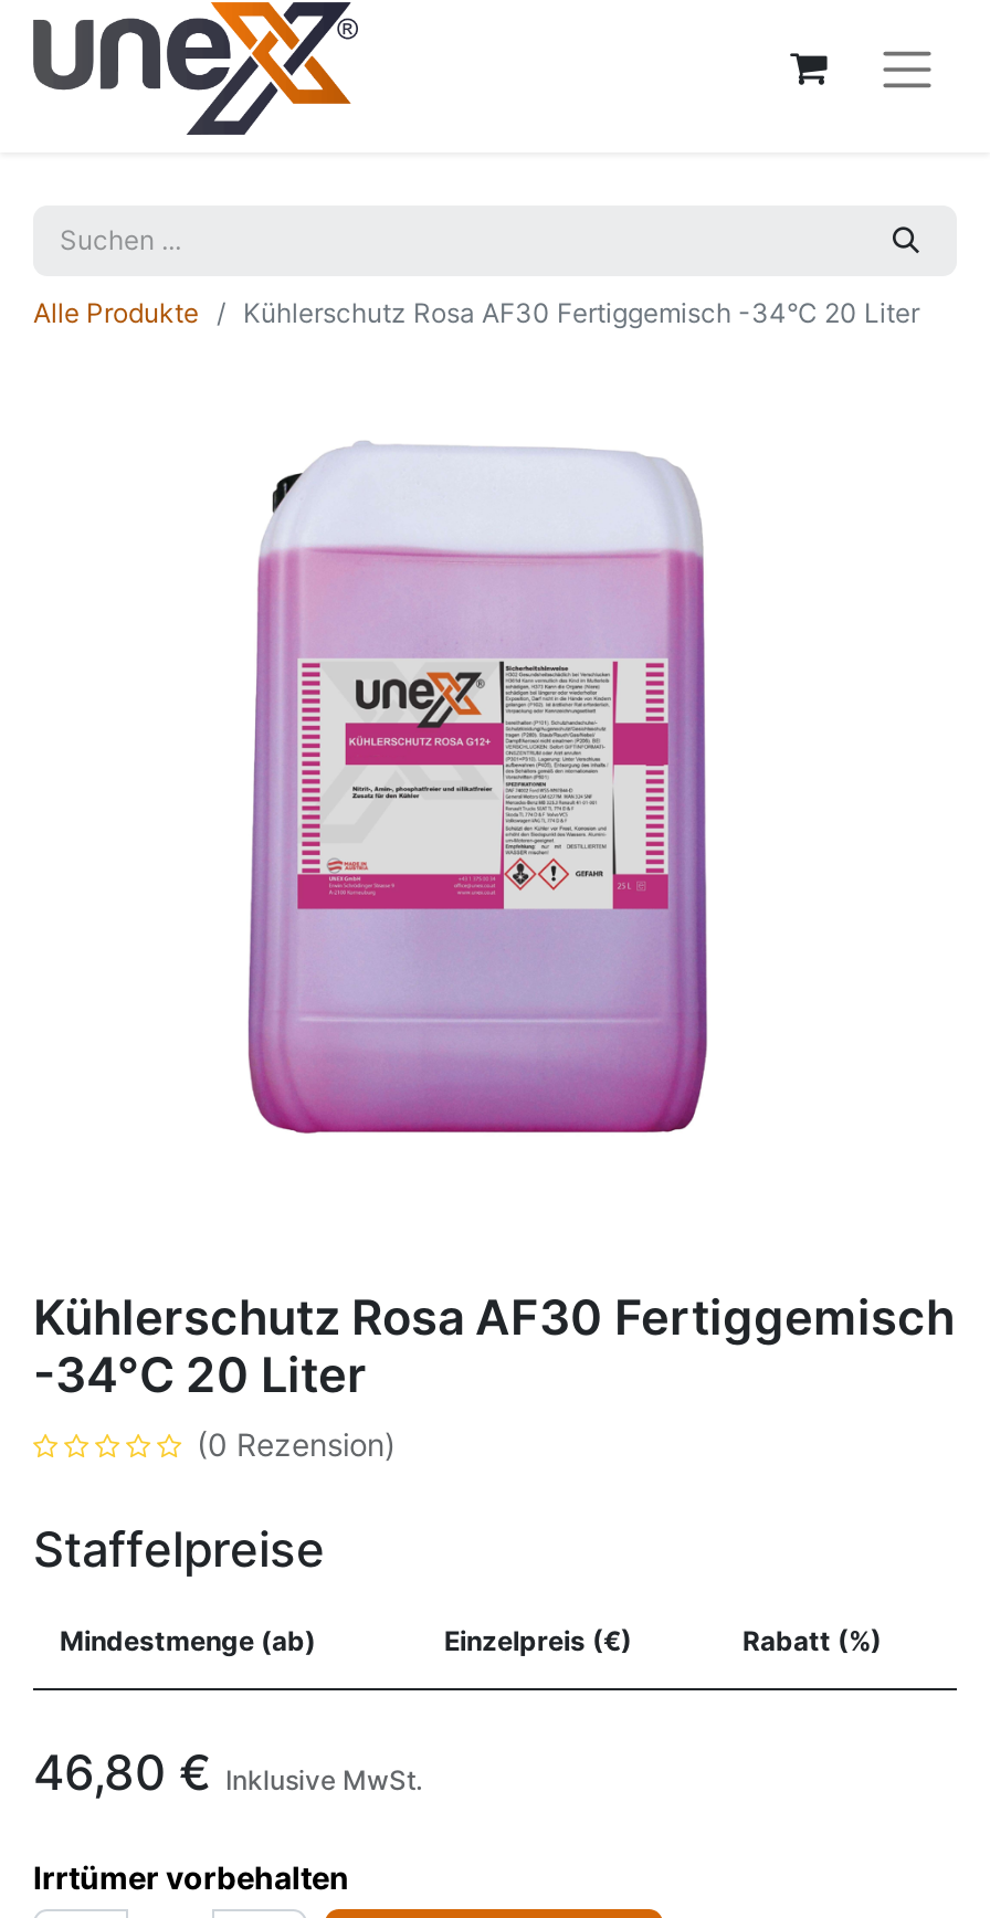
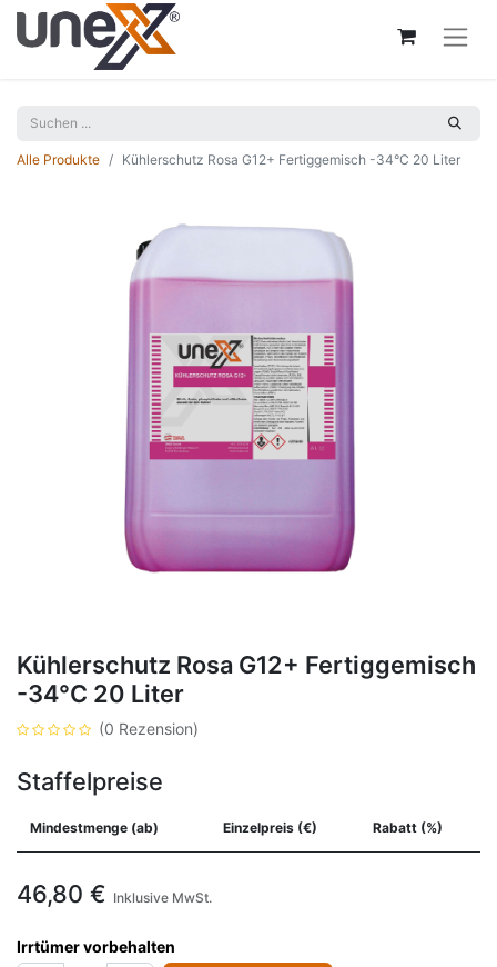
- Kühlerschutz Rosa AF30 Fertiggemisch -34°C 20 Liter
+ Kühlerschutz Rosa G12+ Fertiggemisch -34°C 20 Liter

- Kühlerschutz Rosa AF30 Fertiggemisch
+ Kühlerschutz Rosa G12+ Fertiggemisch
